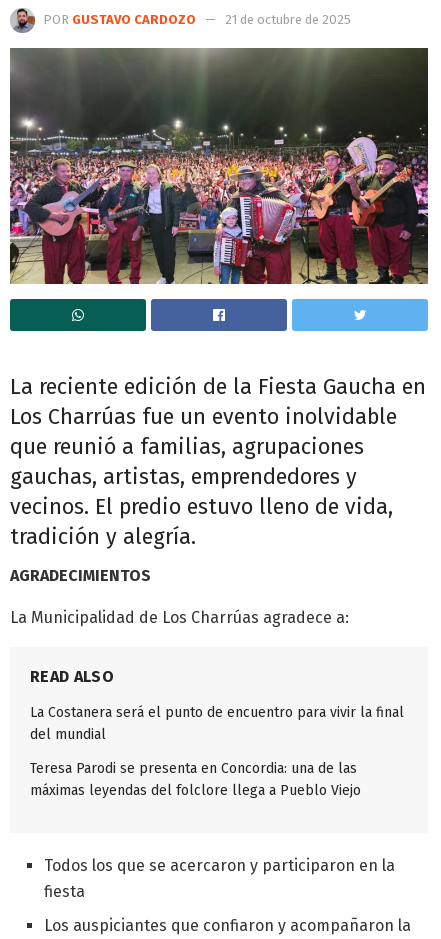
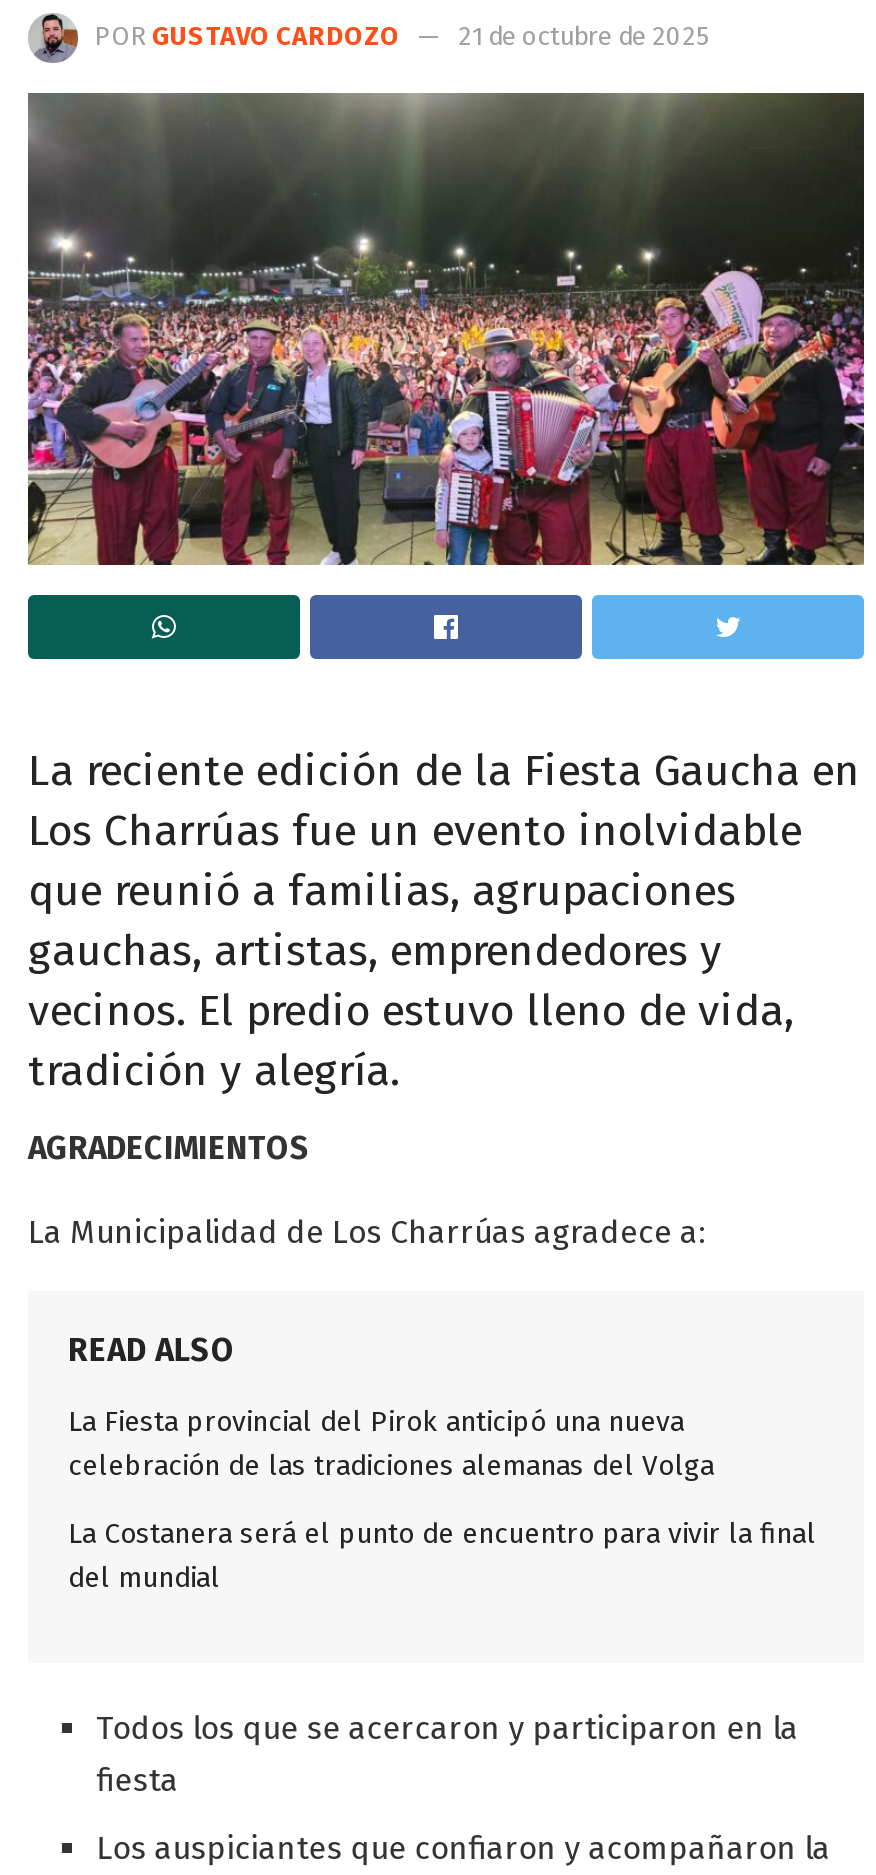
+ La Fiesta provincial del Pirok anticipó una nueva
+ celebración de las tradiciones alemanas del Volga

moved down: La Costanera será el punto de encuentro para vivir la final | del mundial

- Teresa Parodi se presenta en Concordia: una de las
- máximas leyendas del folclore llega a Pueblo Viejo
